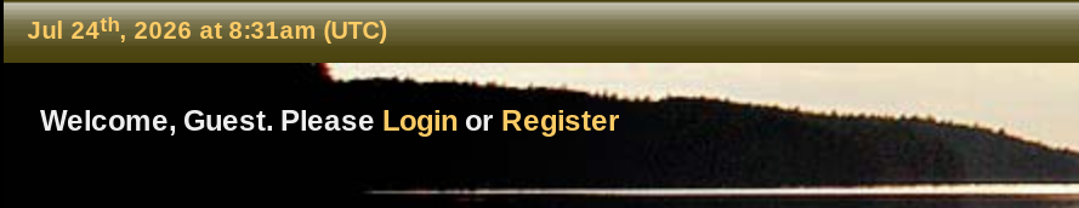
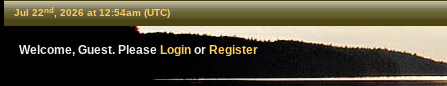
- Jul 24th, 2026 at 8:31am (UTC)
+ Jul 22nd, 2026 at 12:54am (UTC)
